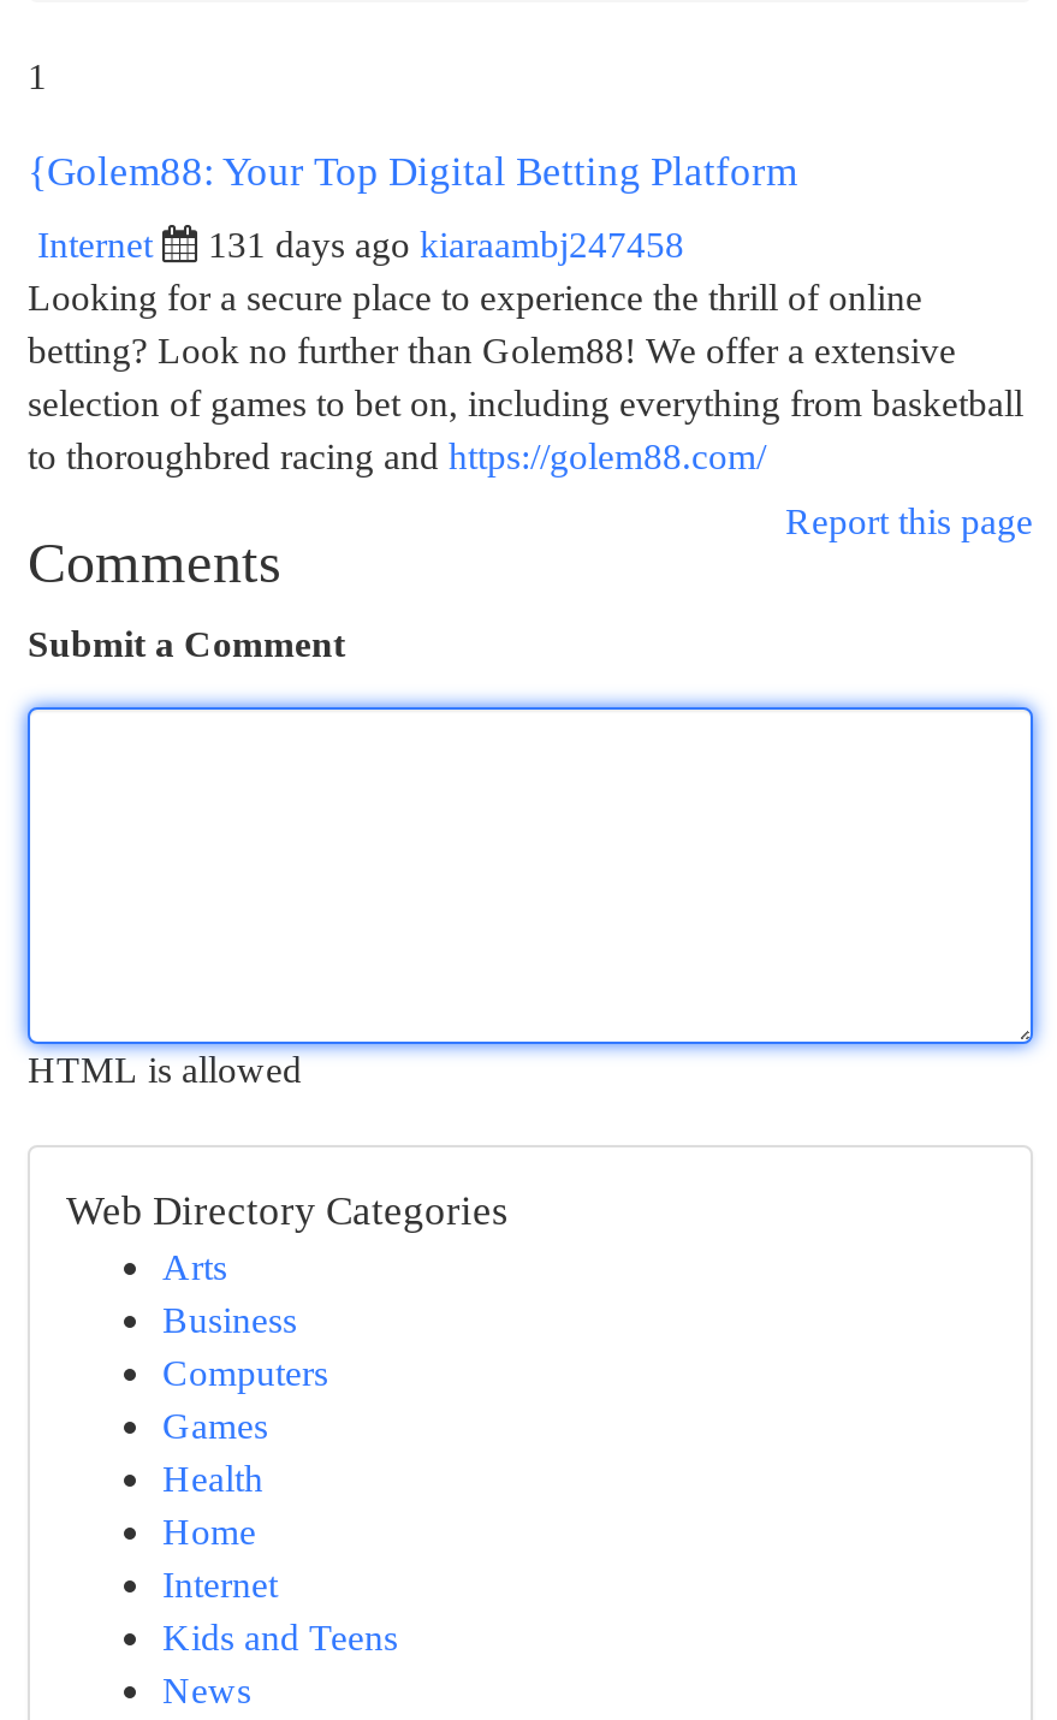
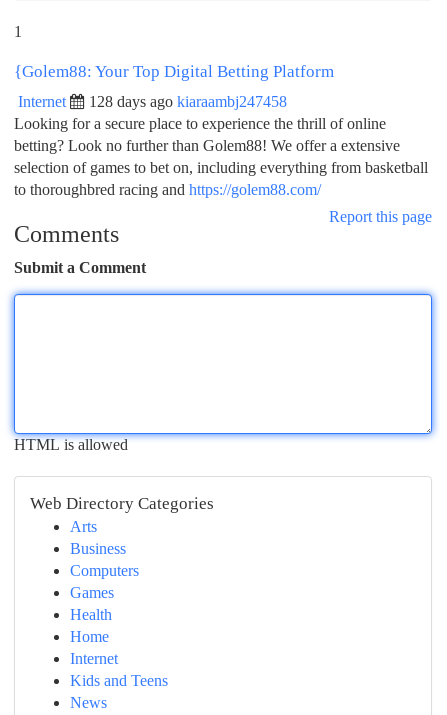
- 131 days ago kiaraambj247458
+ 128 days ago kiaraambj247458
